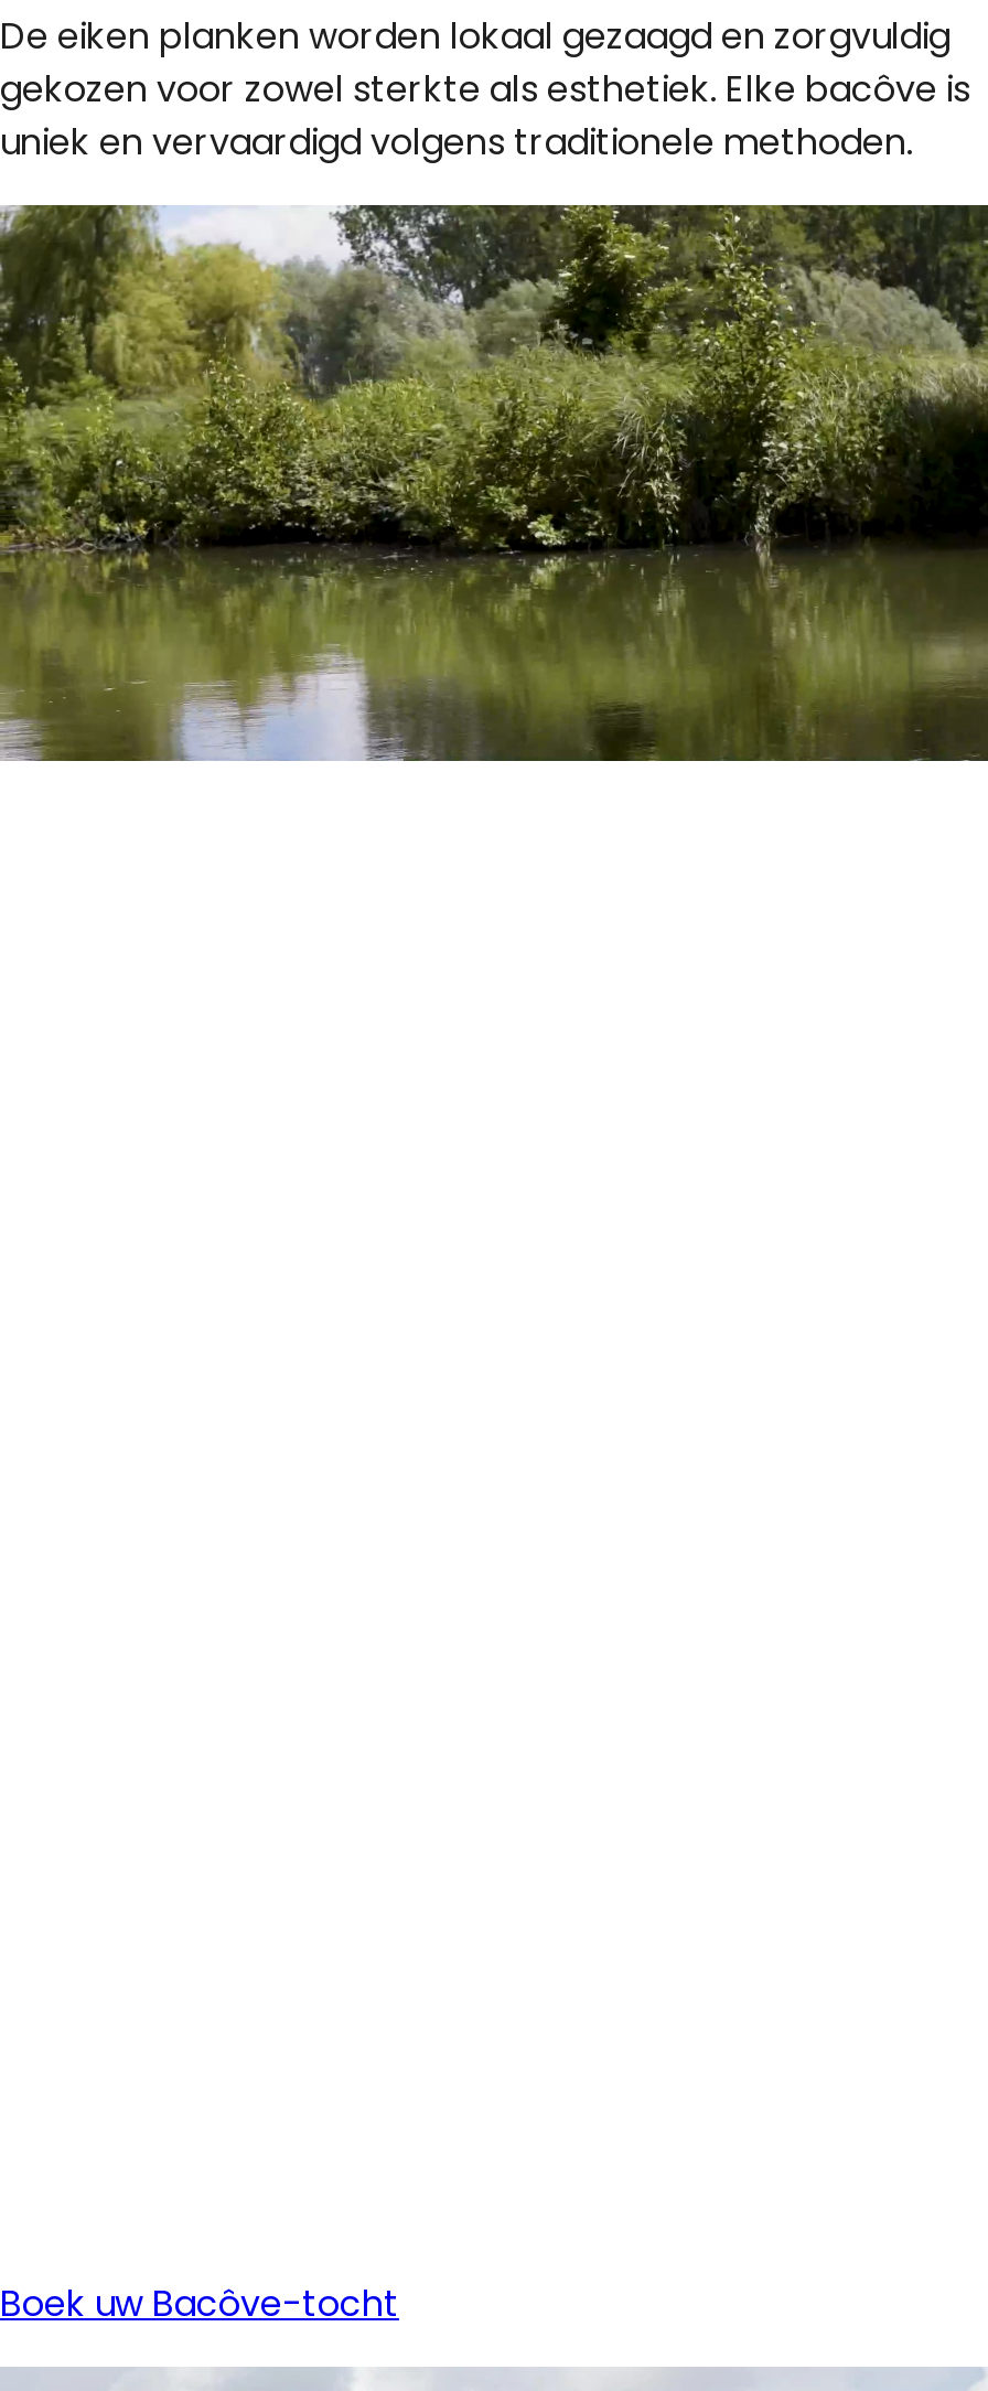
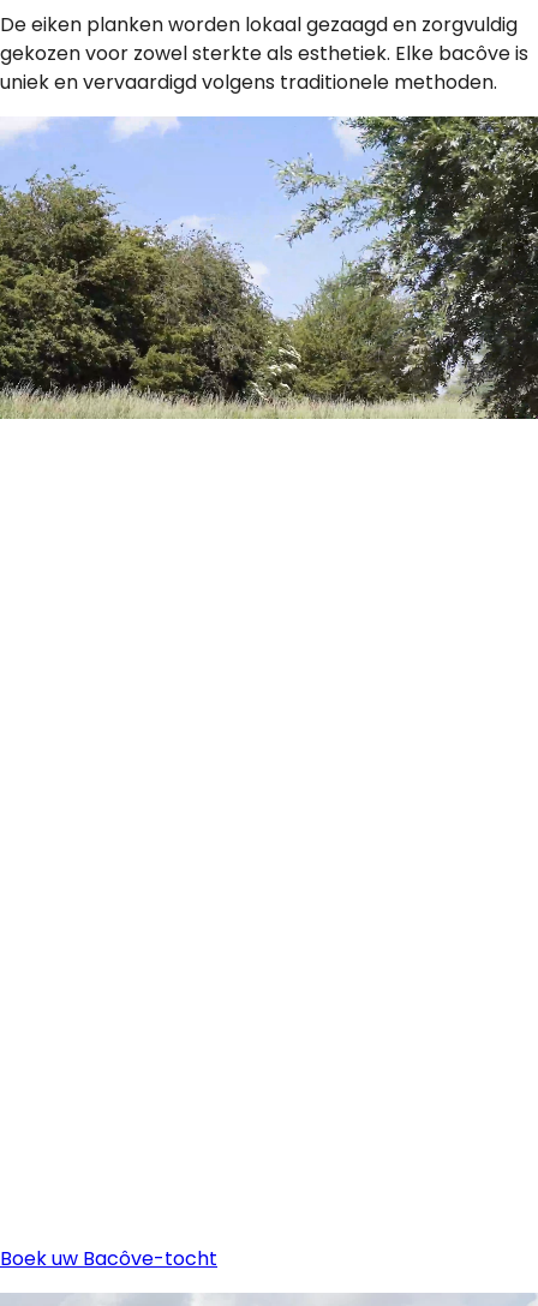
- [image]
+ [image]
